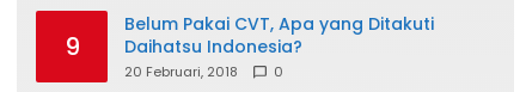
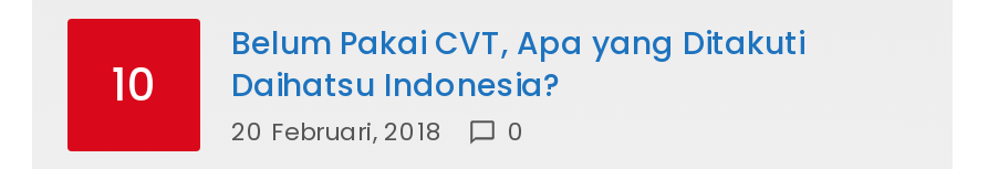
- 9 Daihatsu Indonesia?
+ 10 Daihatsu Indonesia?
